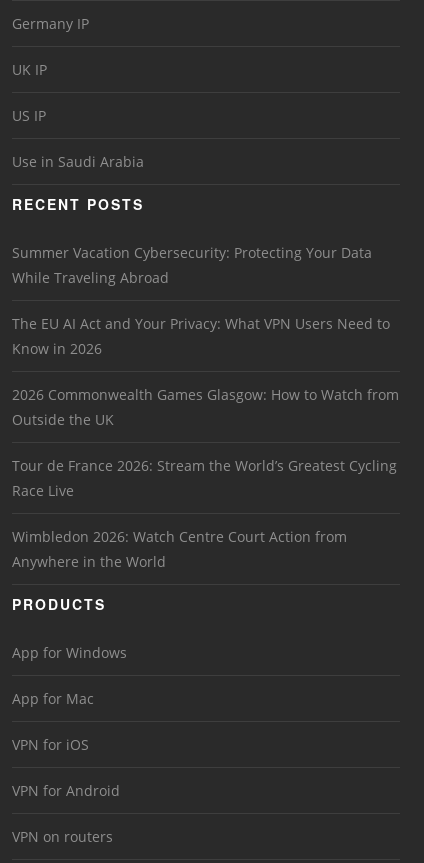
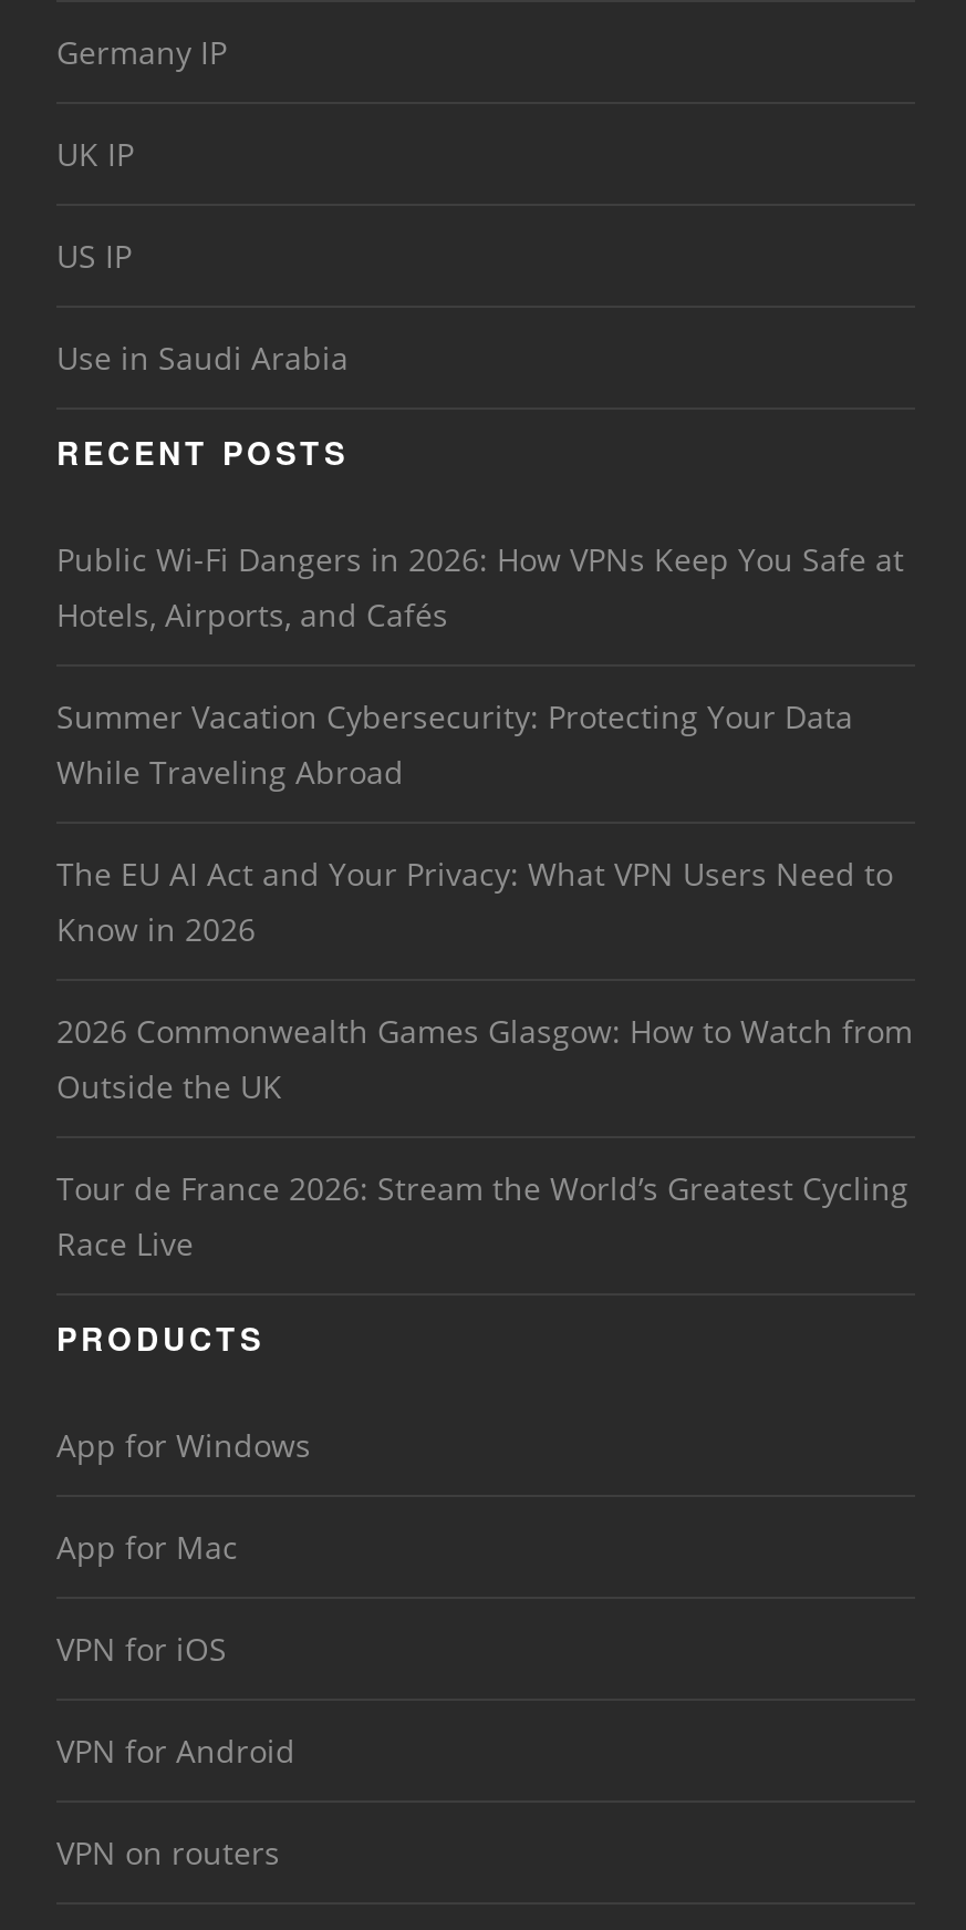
+ Public Wi-Fi Dangers in 2026: How VPNs Keep You Safe at
+ Hotels, Airports, and Cafés

moved down: Summer Vacation Cybersecurity: Protecting Your Data | While Traveling Abroad | The EU AI Act and Your Privacy: What VPN Users Need to | Know in 2026 | 2026 Commonwealth Games Glasgow: How to Watch from | Outside the UK | Tour de France 2026: Stream the World’s Greatest Cycling | Race Live

- Wimbledon 2026: Watch Centre Court Action from
- Anywhere in the World
